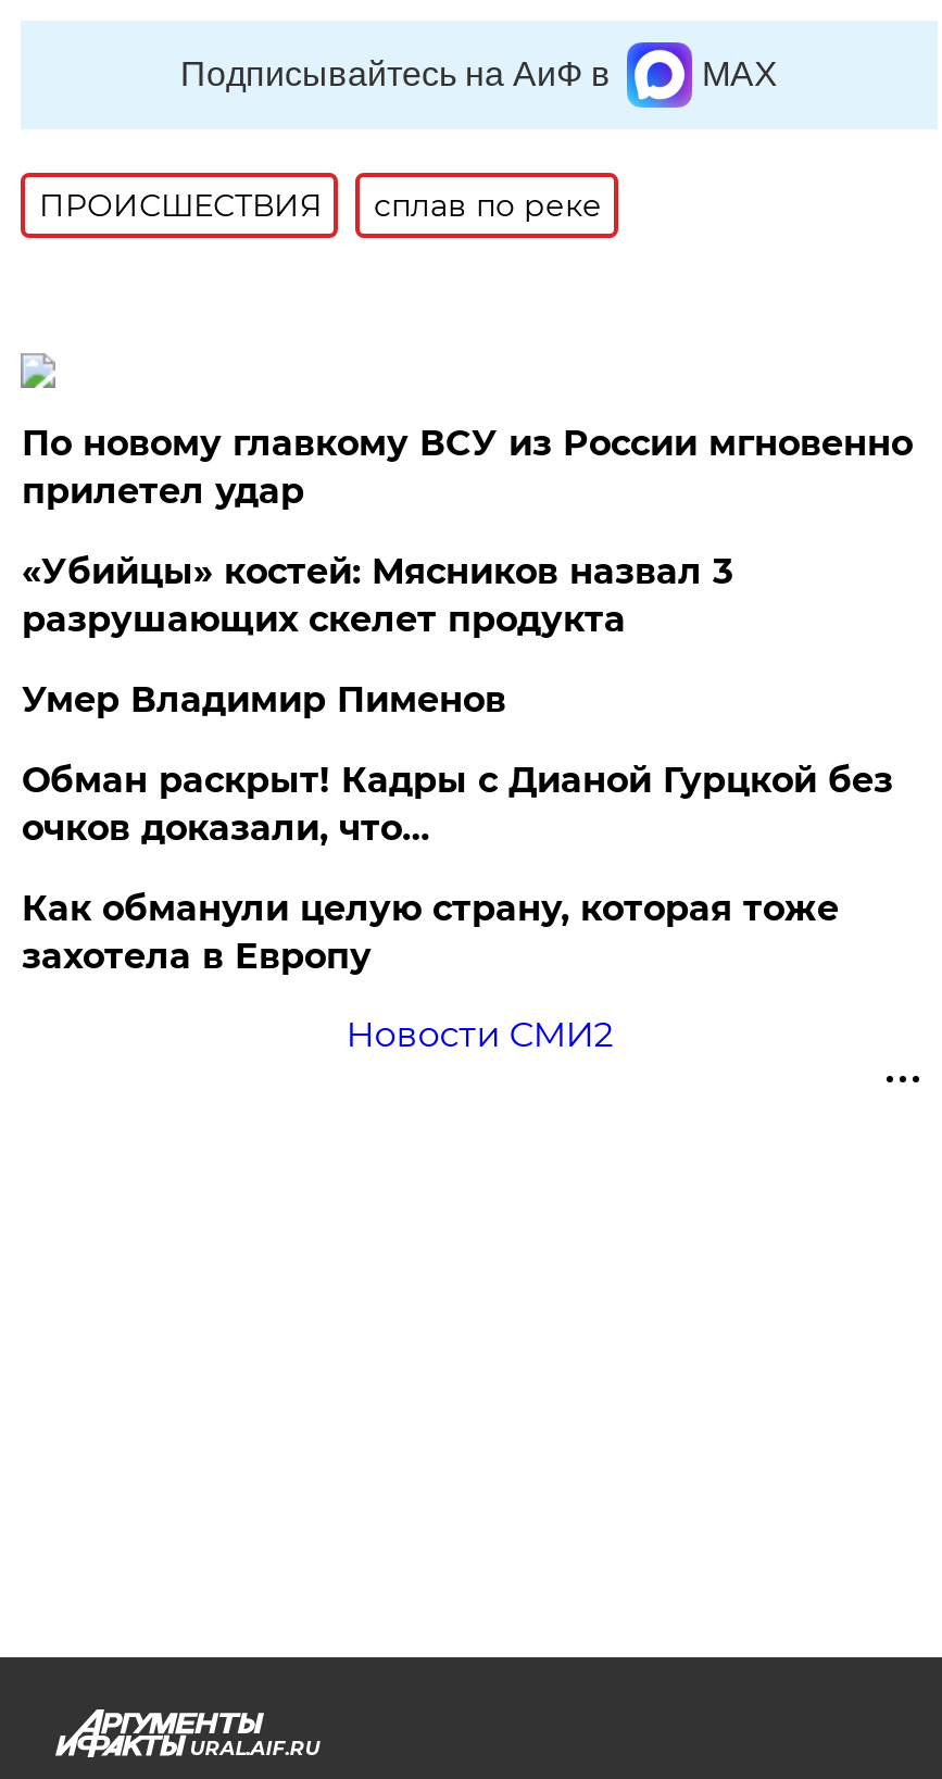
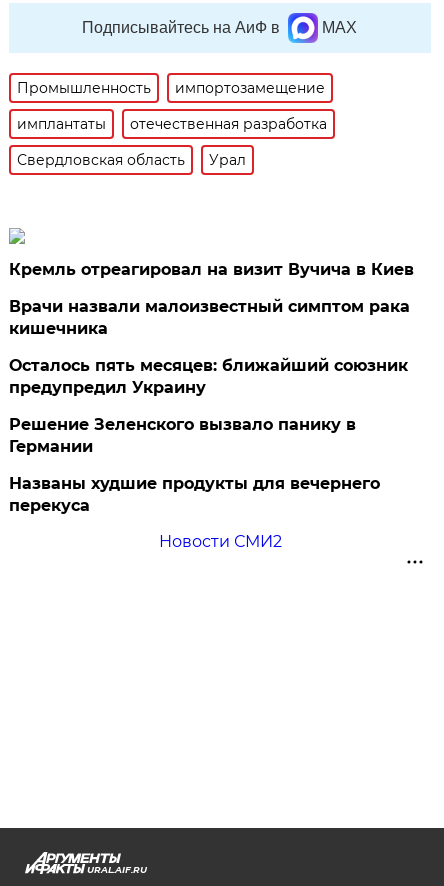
- ПРОИСШЕСТВИЯ
- сплав по реке
+ Промышленность
+ импортозамещение
+ имплантаты
+ отечественная разработка
+ Свердловская область
+ Урал

- По новому главкому ВСУ из России мгновенно
- прилетел удар
- «Убийцы» костей: Мясников назвал 3
- разрушающих скелет продукта
- Умер Владимир Пименов
- Обман раскрыт! Кадры с Дианой Гурцкой без
- очков доказали, что…
- Как обманули целую страну, которая тоже
- захотела в Европу
+ Кремль отреагировал на визит Вучича в Киев
+ Врачи назвали малоизвестный симптом рака
+ кишечника
+ Осталось пять месяцев: ближайший союзник
+ предупредил Украину
+ Решение Зеленского вызвало панику в
+ Германии
+ Названы худшие продукты для вечернего
+ перекуса
